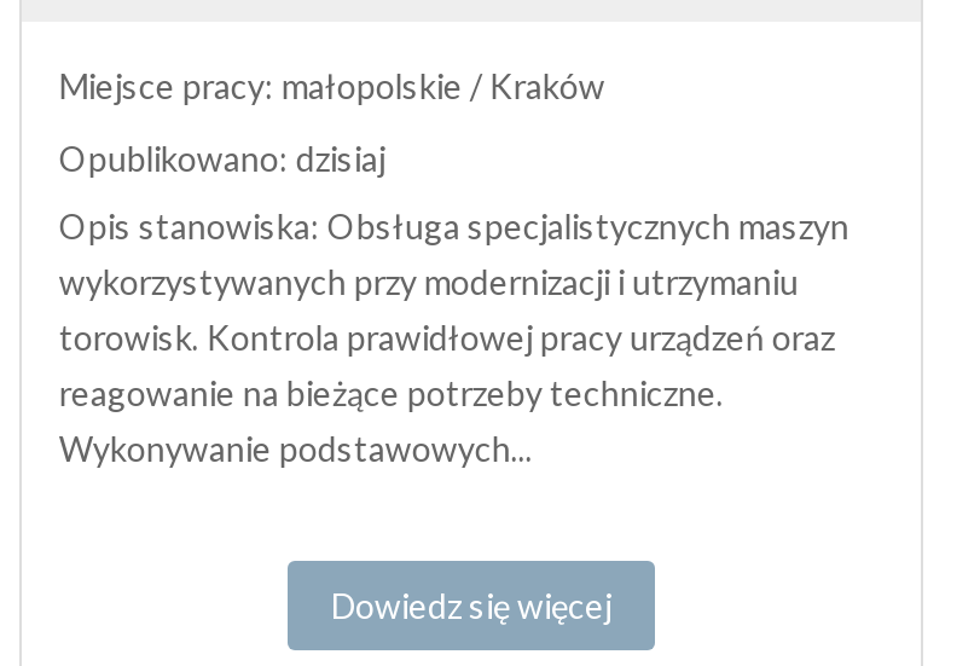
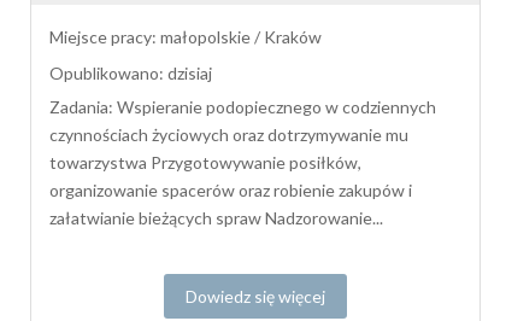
- Opis stanowiska: Obsługa specjalistycznych maszyn
- wykorzystywanych przy modernizacji i utrzymaniu
- torowisk. Kontrola prawidłowej pracy urządzeń oraz
- reagowanie na bieżące potrzeby techniczne.
- Wykonywanie podstawowych...
+ Zadania: Wspieranie podopiecznego w codziennych
+ czynnościach życiowych oraz dotrzymywanie mu
+ towarzystwa Przygotowywanie posiłków,
+ organizowanie spacerów oraz robienie zakupów i
+ załatwianie bieżących spraw Nadzorowanie...
